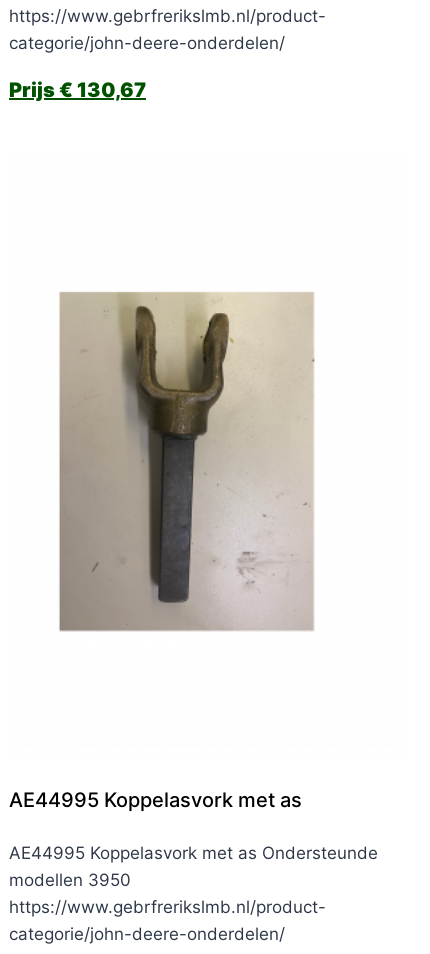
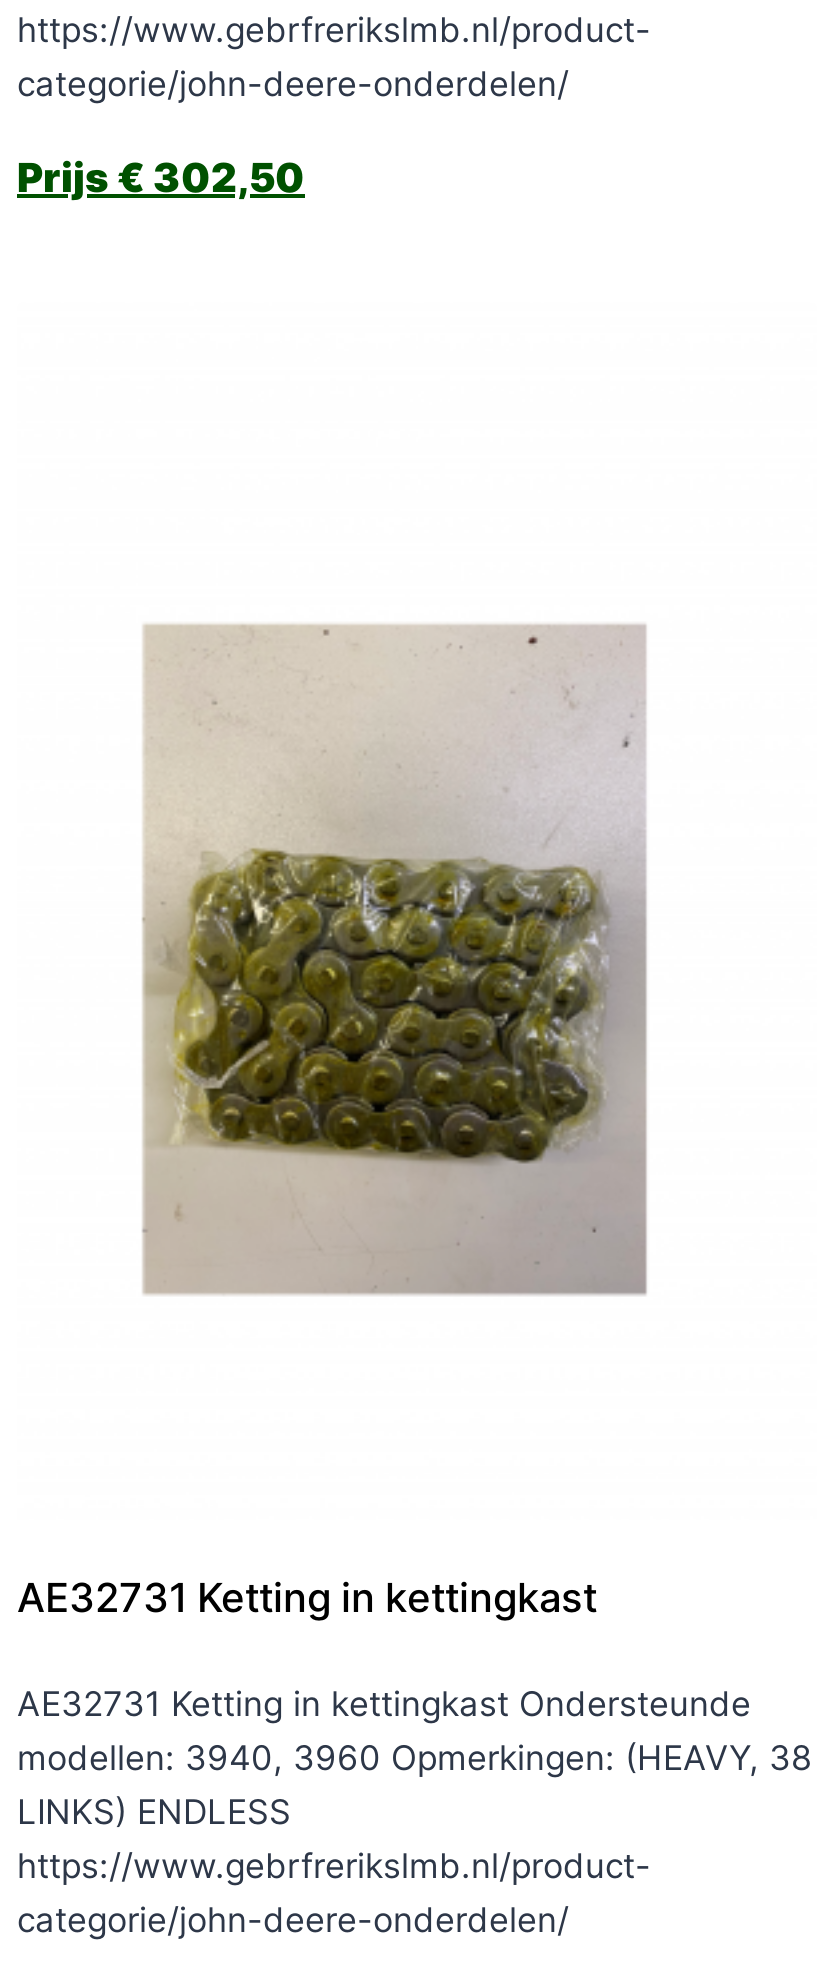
- €130,67
+ €302,50

- [image]
+ [image]

- AE44995 Koppelasvork met as
+ AE32731 Ketting in kettingkast

- AE44995 Koppelasvork met as Ondersteunde
- modellen 3950
+ AE32731 Ketting in kettingkast Ondersteunde
+ modellen: 3940, 3960 Opmerkingen: (HEAVY, 38
+ LINKS) ENDLESS
